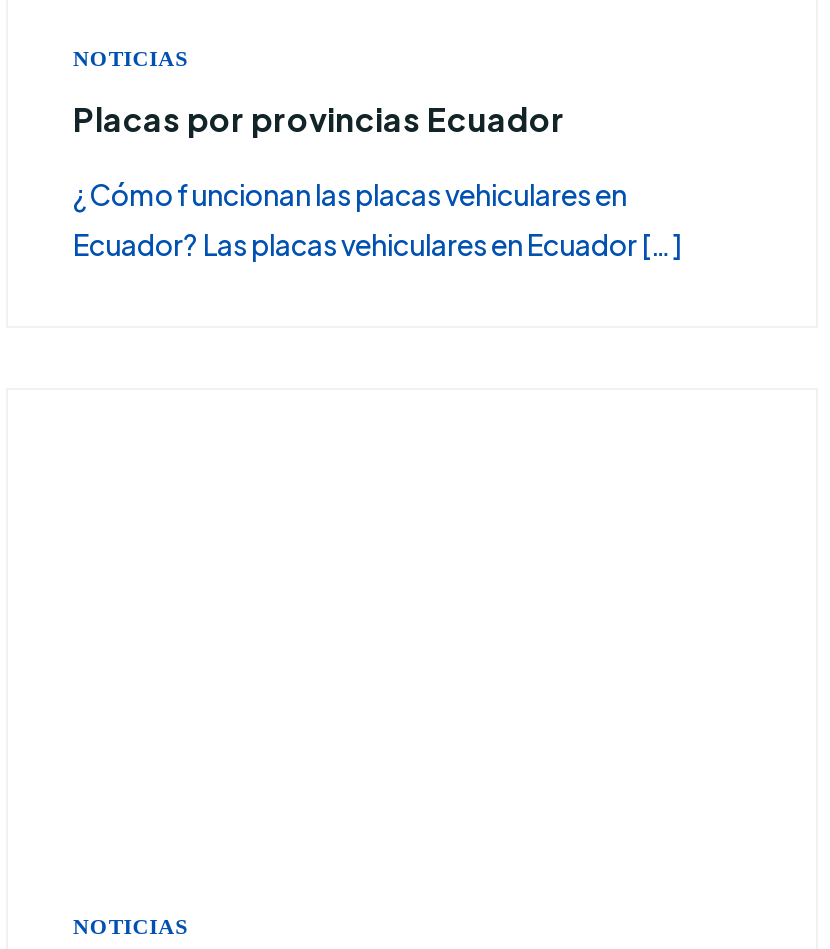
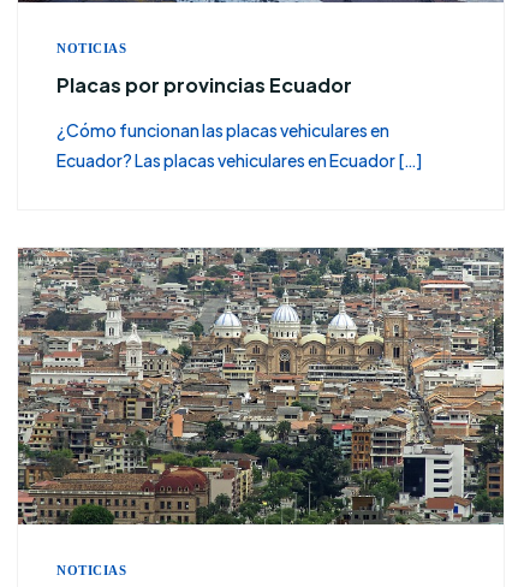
+ [image]
